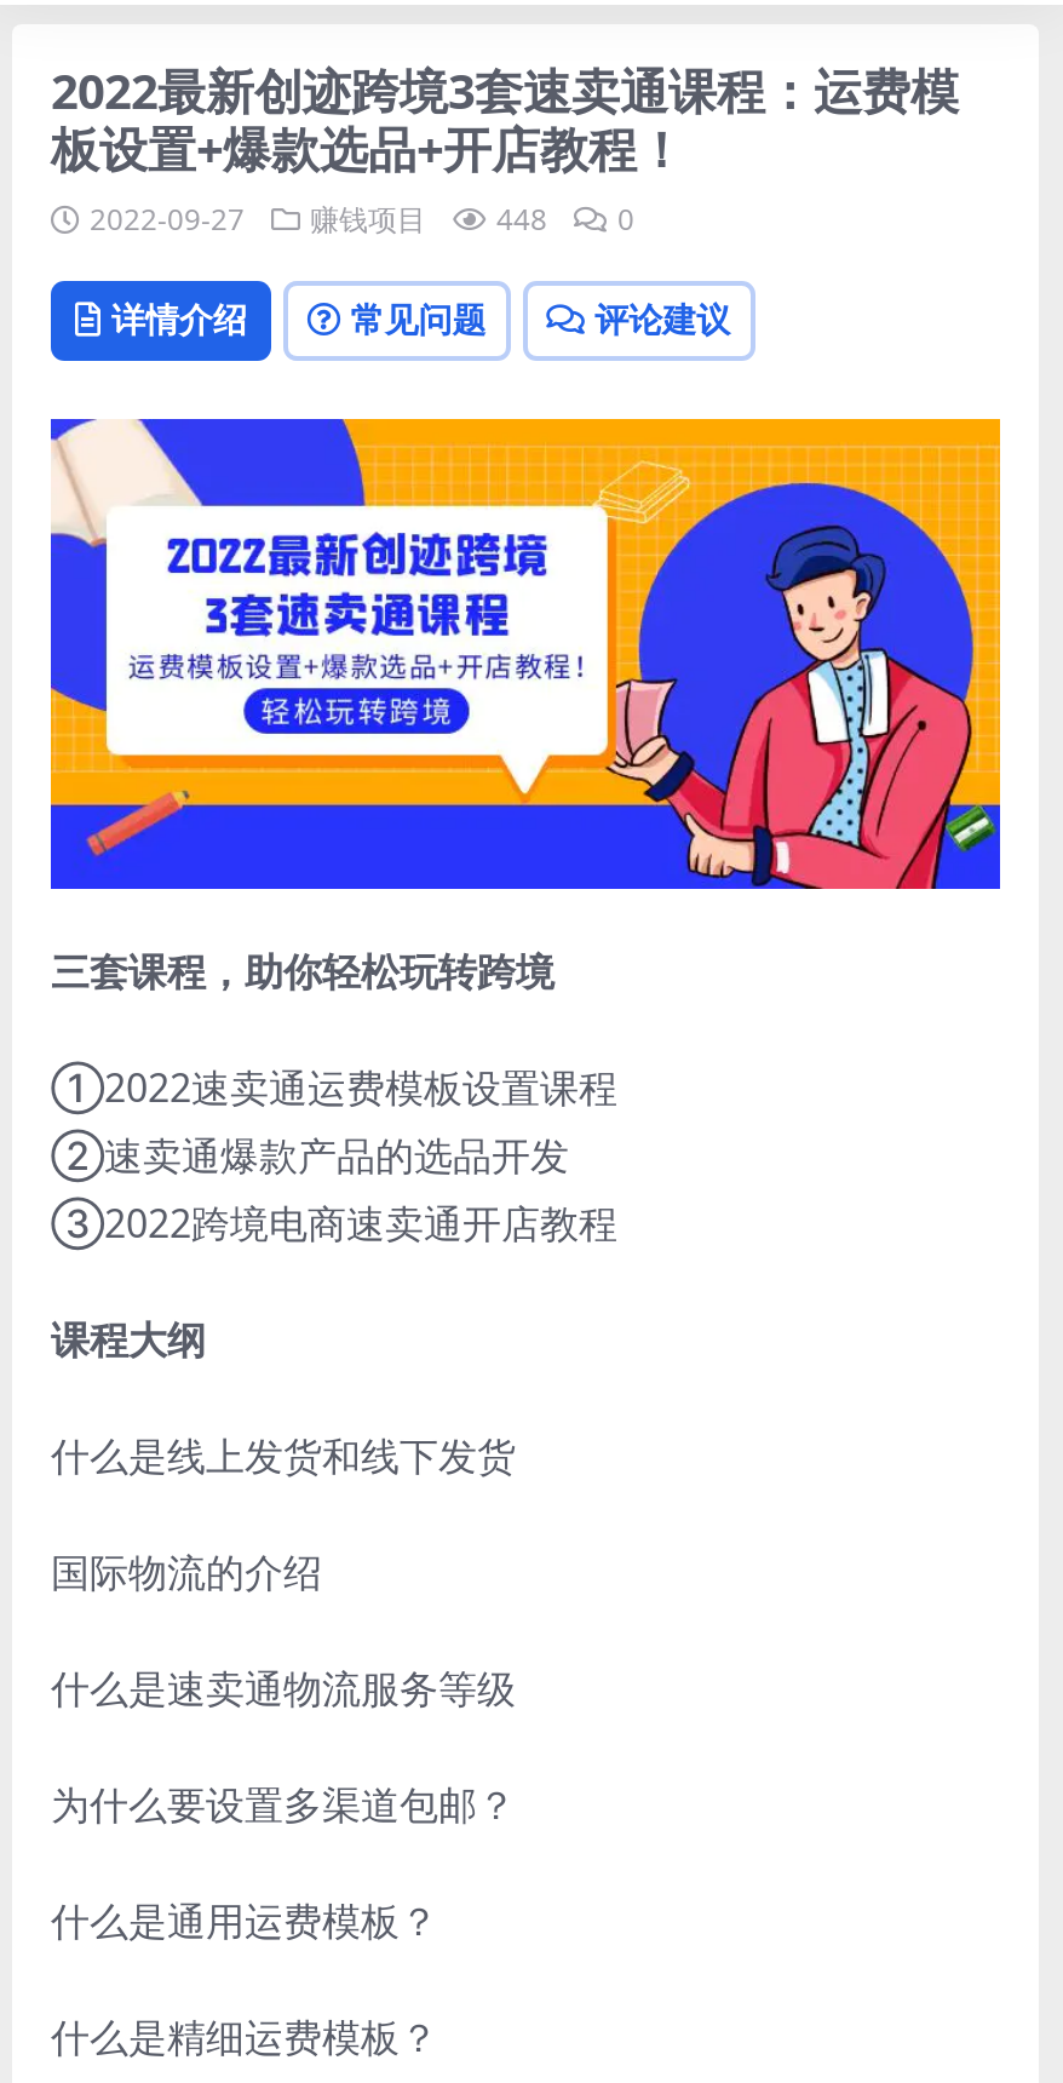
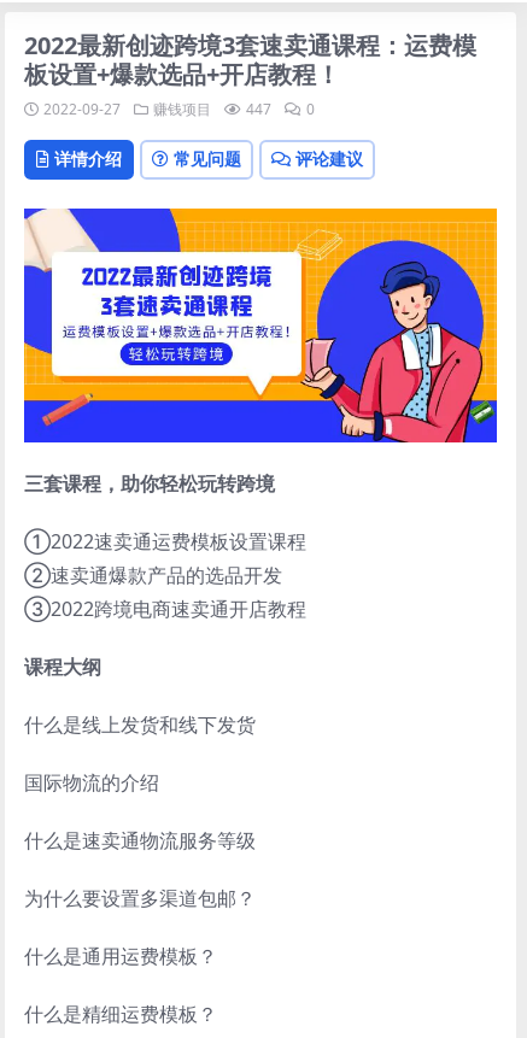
- 2022-09-27 赚钱项目 448 0
+ 2022-09-27 赚钱项目 447 0
